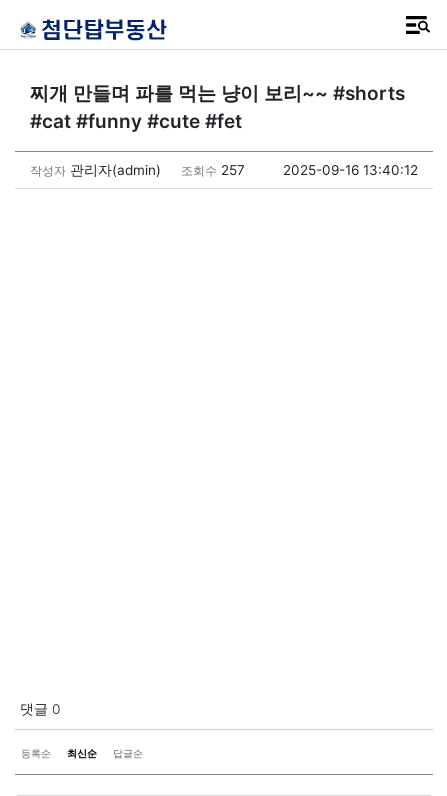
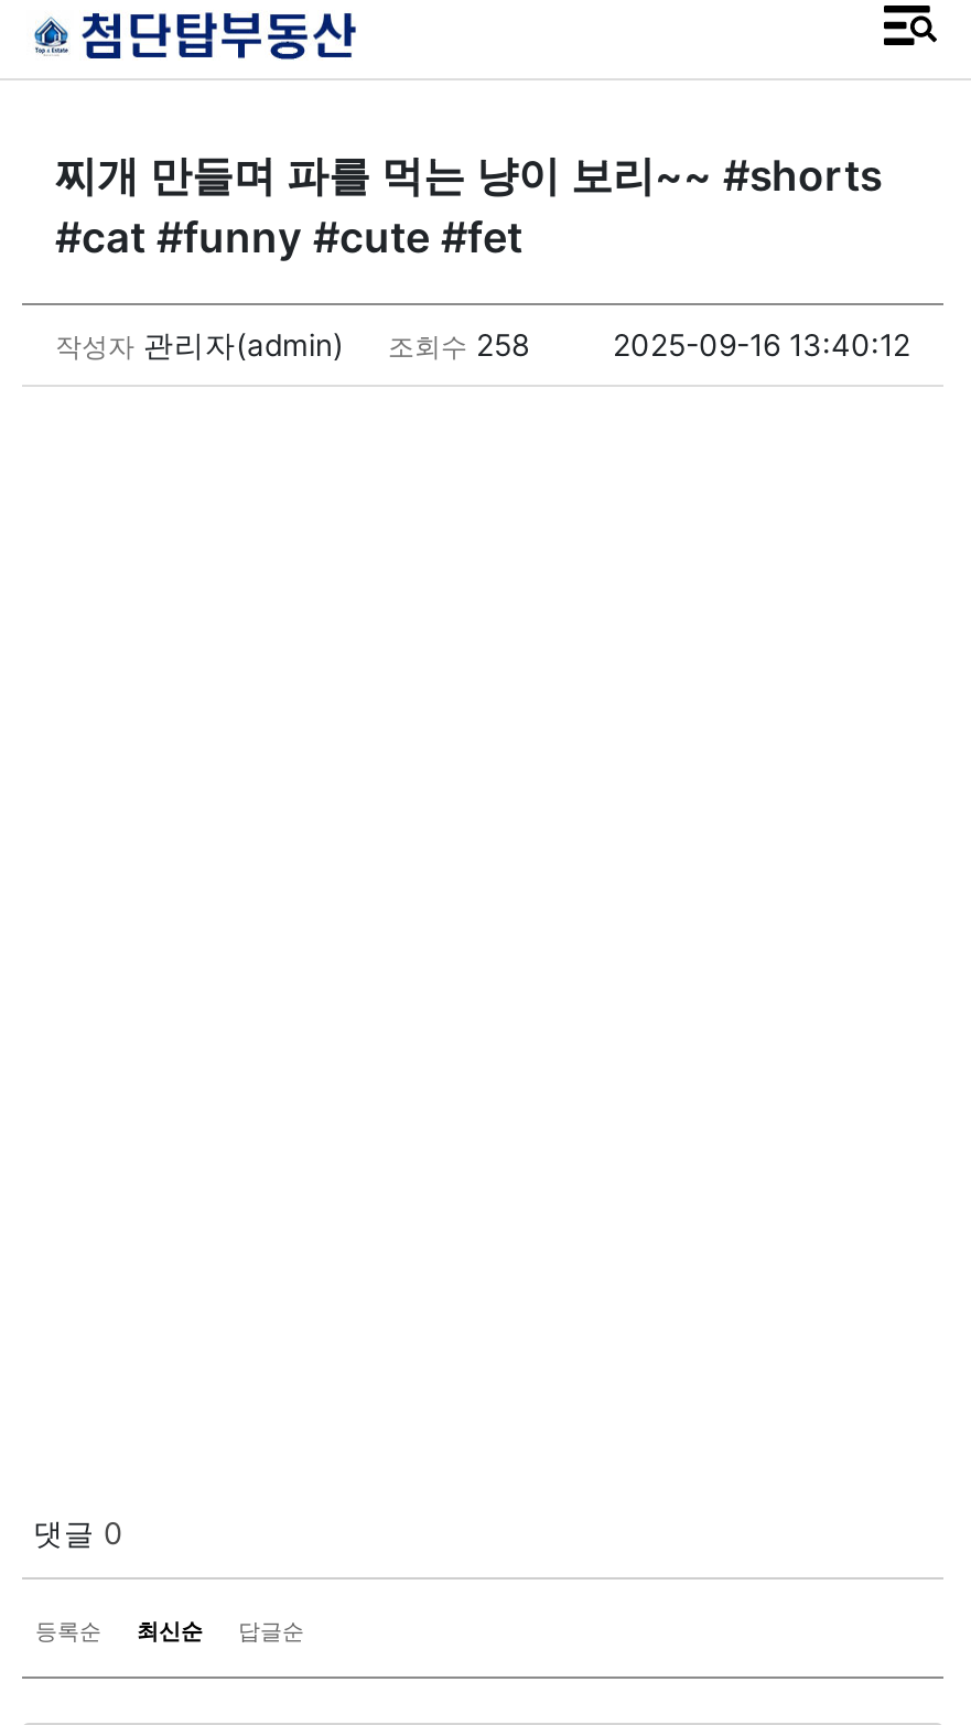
- 작성자 관리자(admin) 조회수 257
+ 작성자 관리자(admin) 조회수 258
